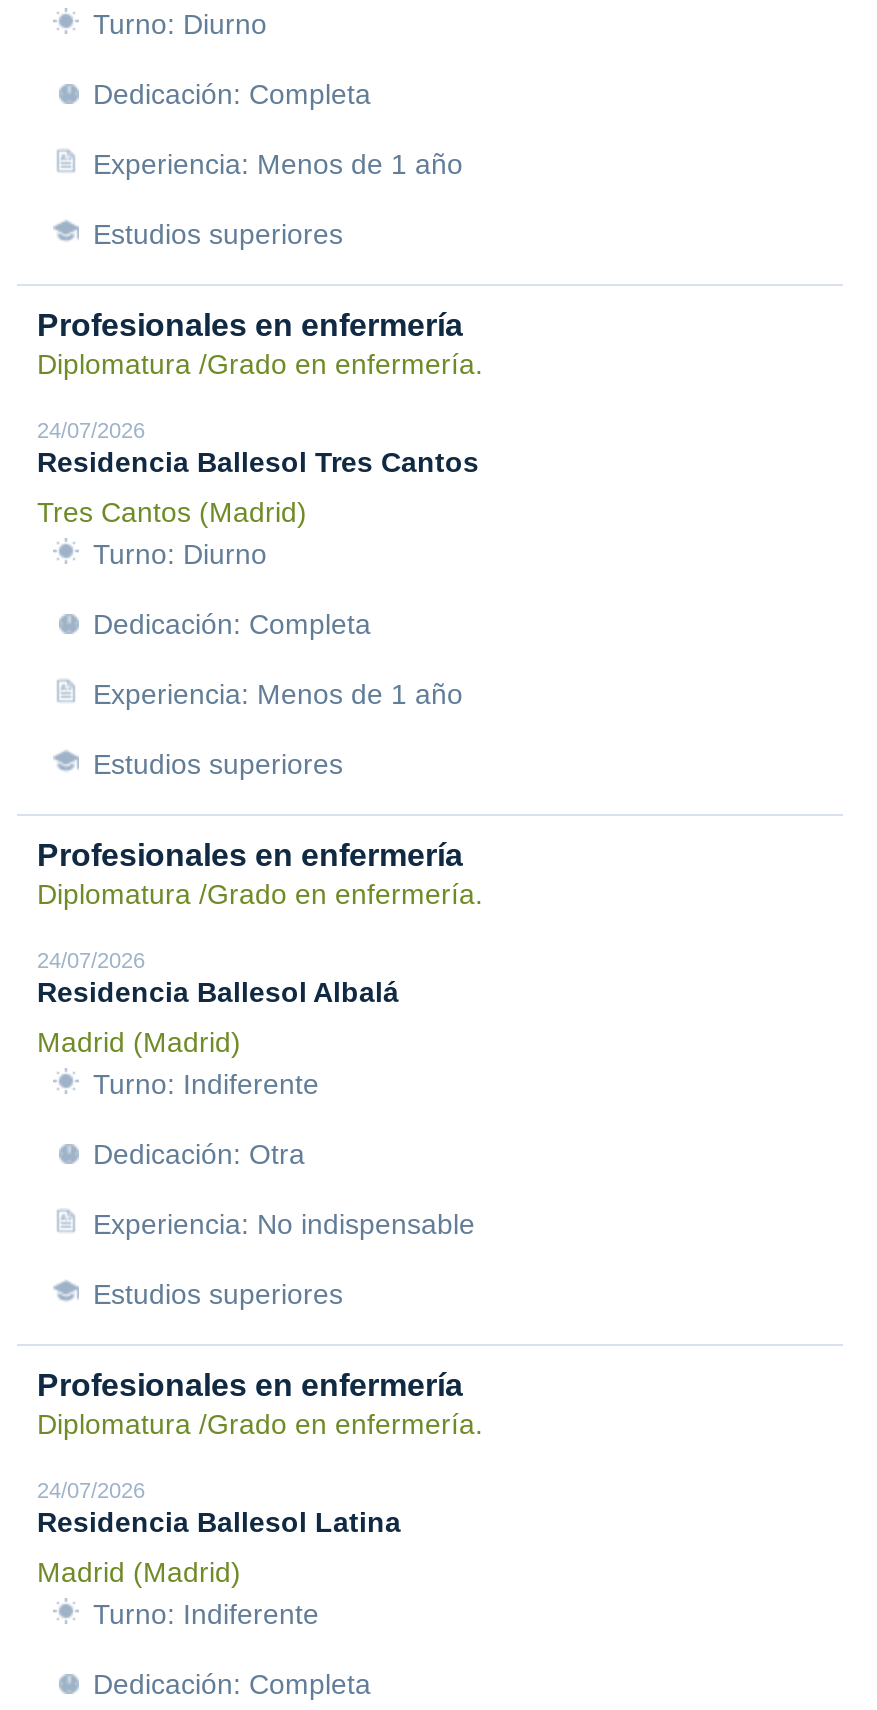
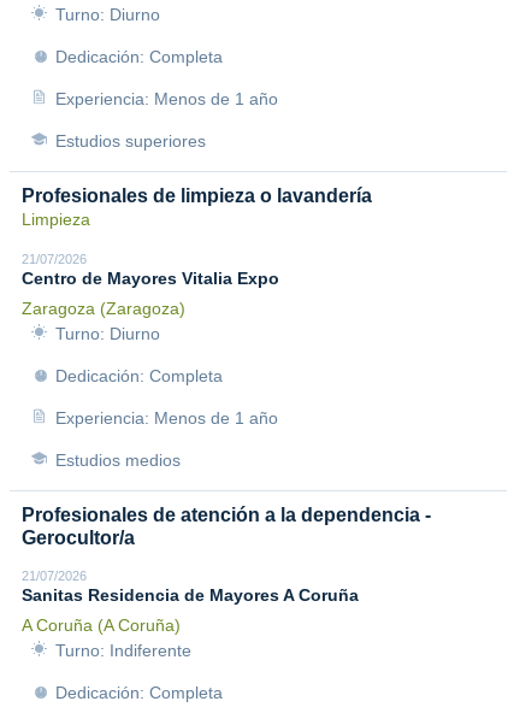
- Profesionales en enfermería
- Diplomatura /Grado en enfermería.
+ Profesionales de limpieza o lavandería
+ Limpieza

- 24/07/2026
- Residencia Ballesol Tres Cantos
+ 21/07/2026
+ Centro de Mayores Vitalia Expo

- Tres Cantos (Madrid)
+ Zaragoza (Zaragoza)

- Estudios superiores
- Profesionales en enfermería
- Diplomatura /Grado en enfermería.
- 24/07/2026
- Residencia Ballesol Albalá
- Madrid (Madrid)
- Turno: Indiferente
- Dedicación: Otra
- Experiencia: No indispensable
- Estudios superiores
- Profesionales en enfermería
- Diplomatura /Grado en enfermería.
- 24/07/2026
- Residencia Ballesol Latina
- Madrid (Madrid)
+ Estudios medios
+ Profesionales de atención a la dependencia -
+ Gerocultor/a
+ 21/07/2026
+ Sanitas Residencia de Mayores A Coruña
+ A Coruña (A Coruña)
